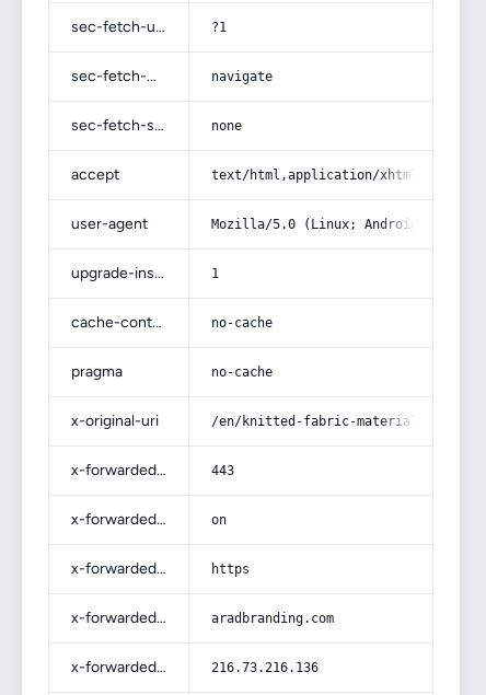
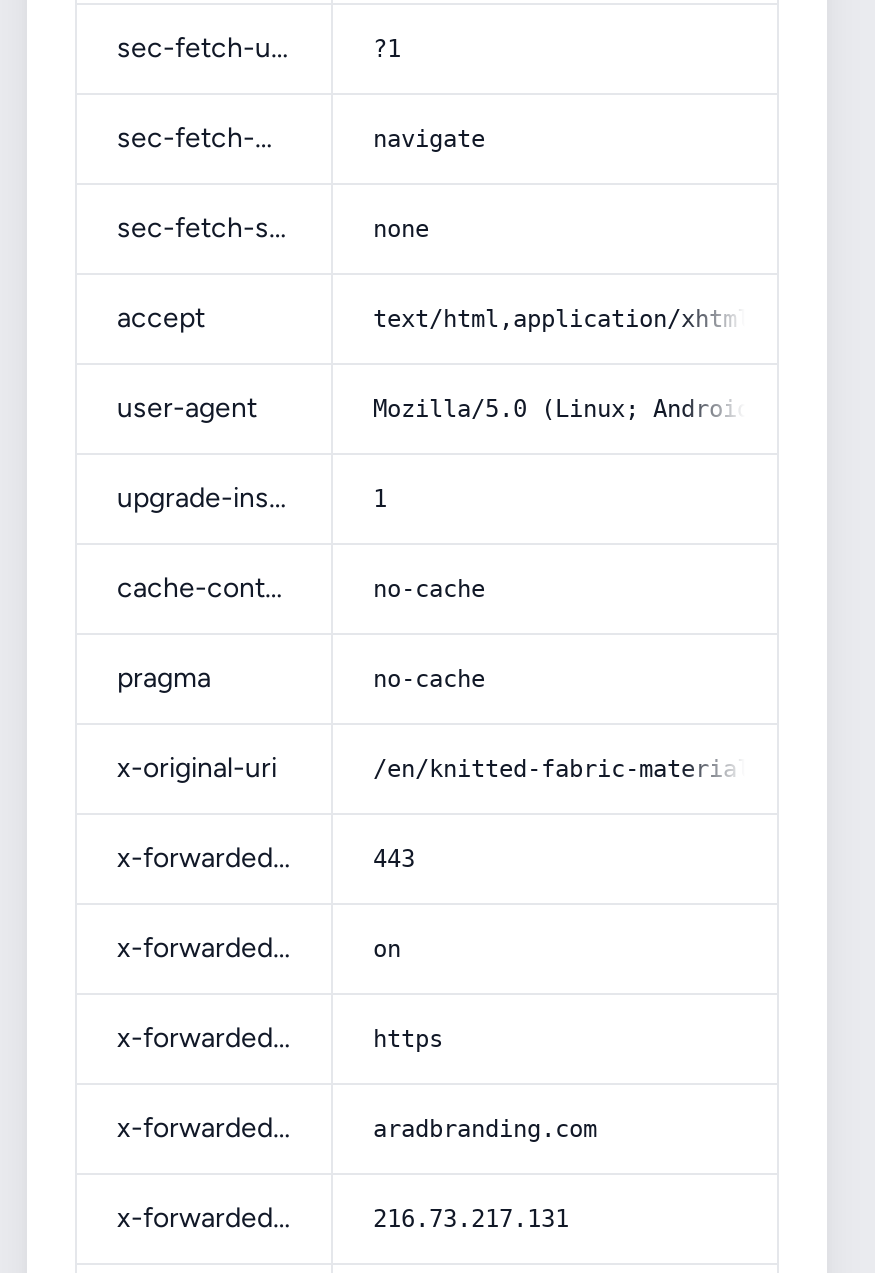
- 216.73.216.136
+ 216.73.217.131
